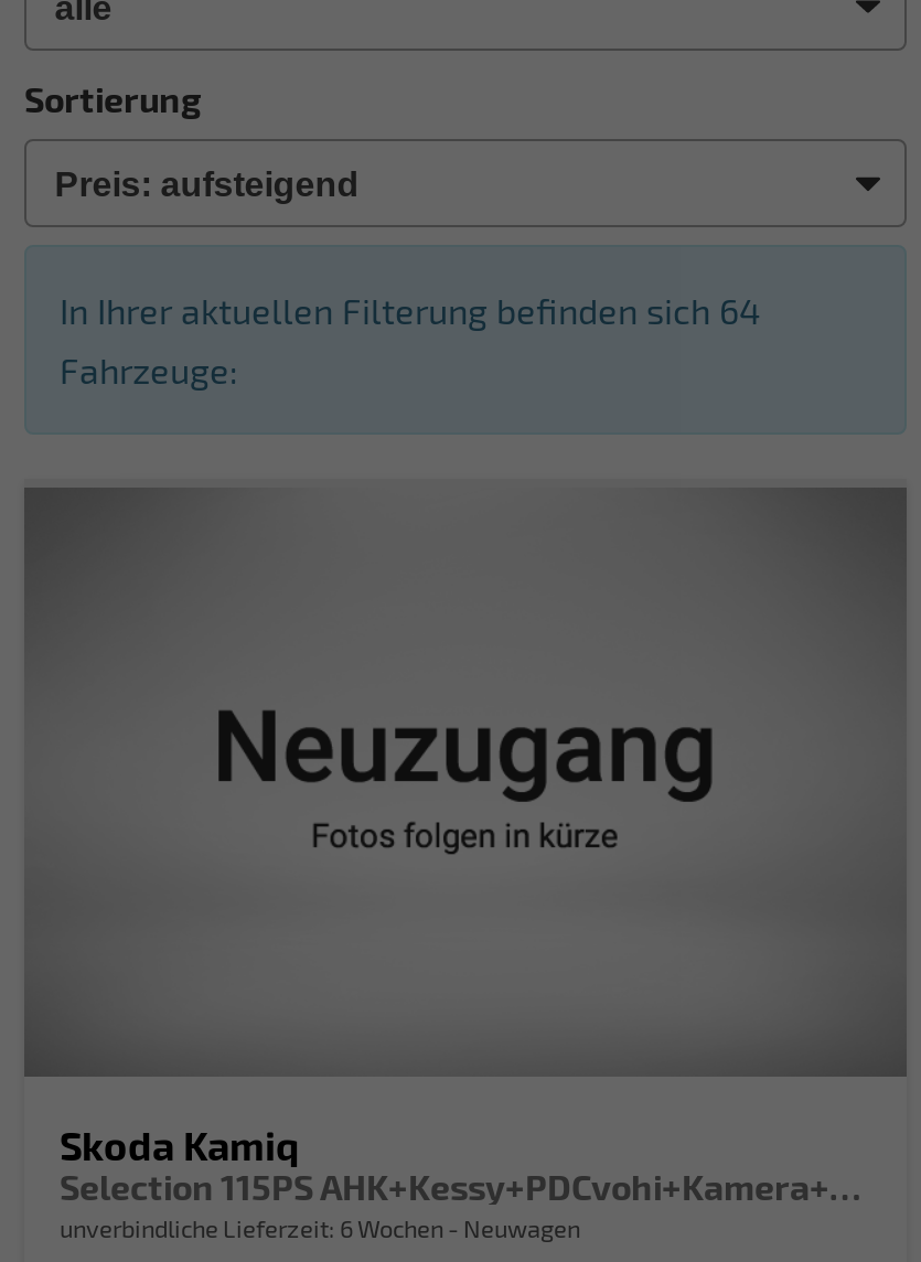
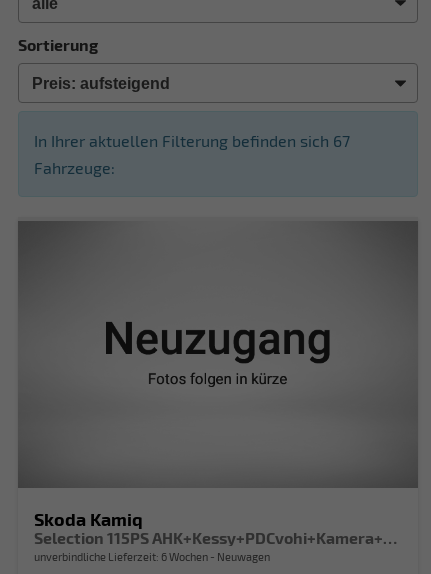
- In Ihrer aktuellen Filterung befinden sich 64
+ In Ihrer aktuellen Filterung befinden sich 67
